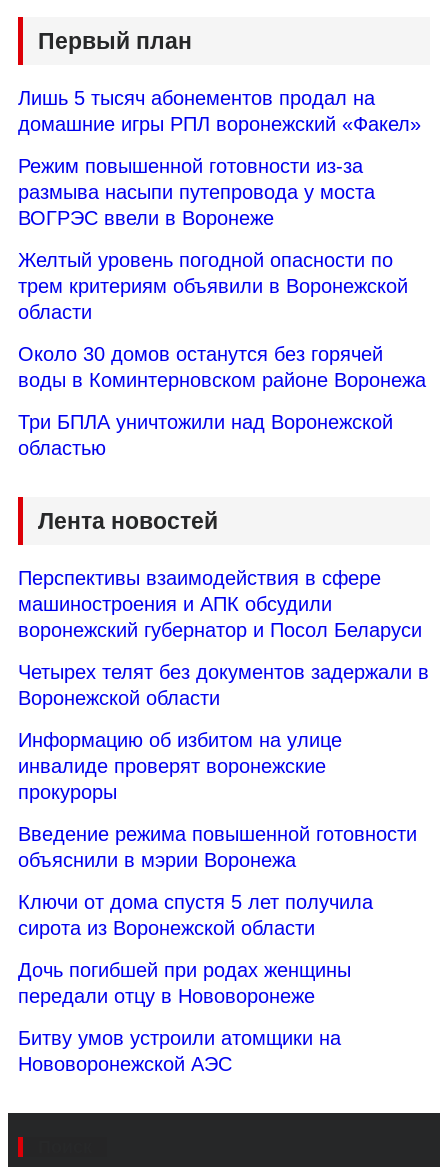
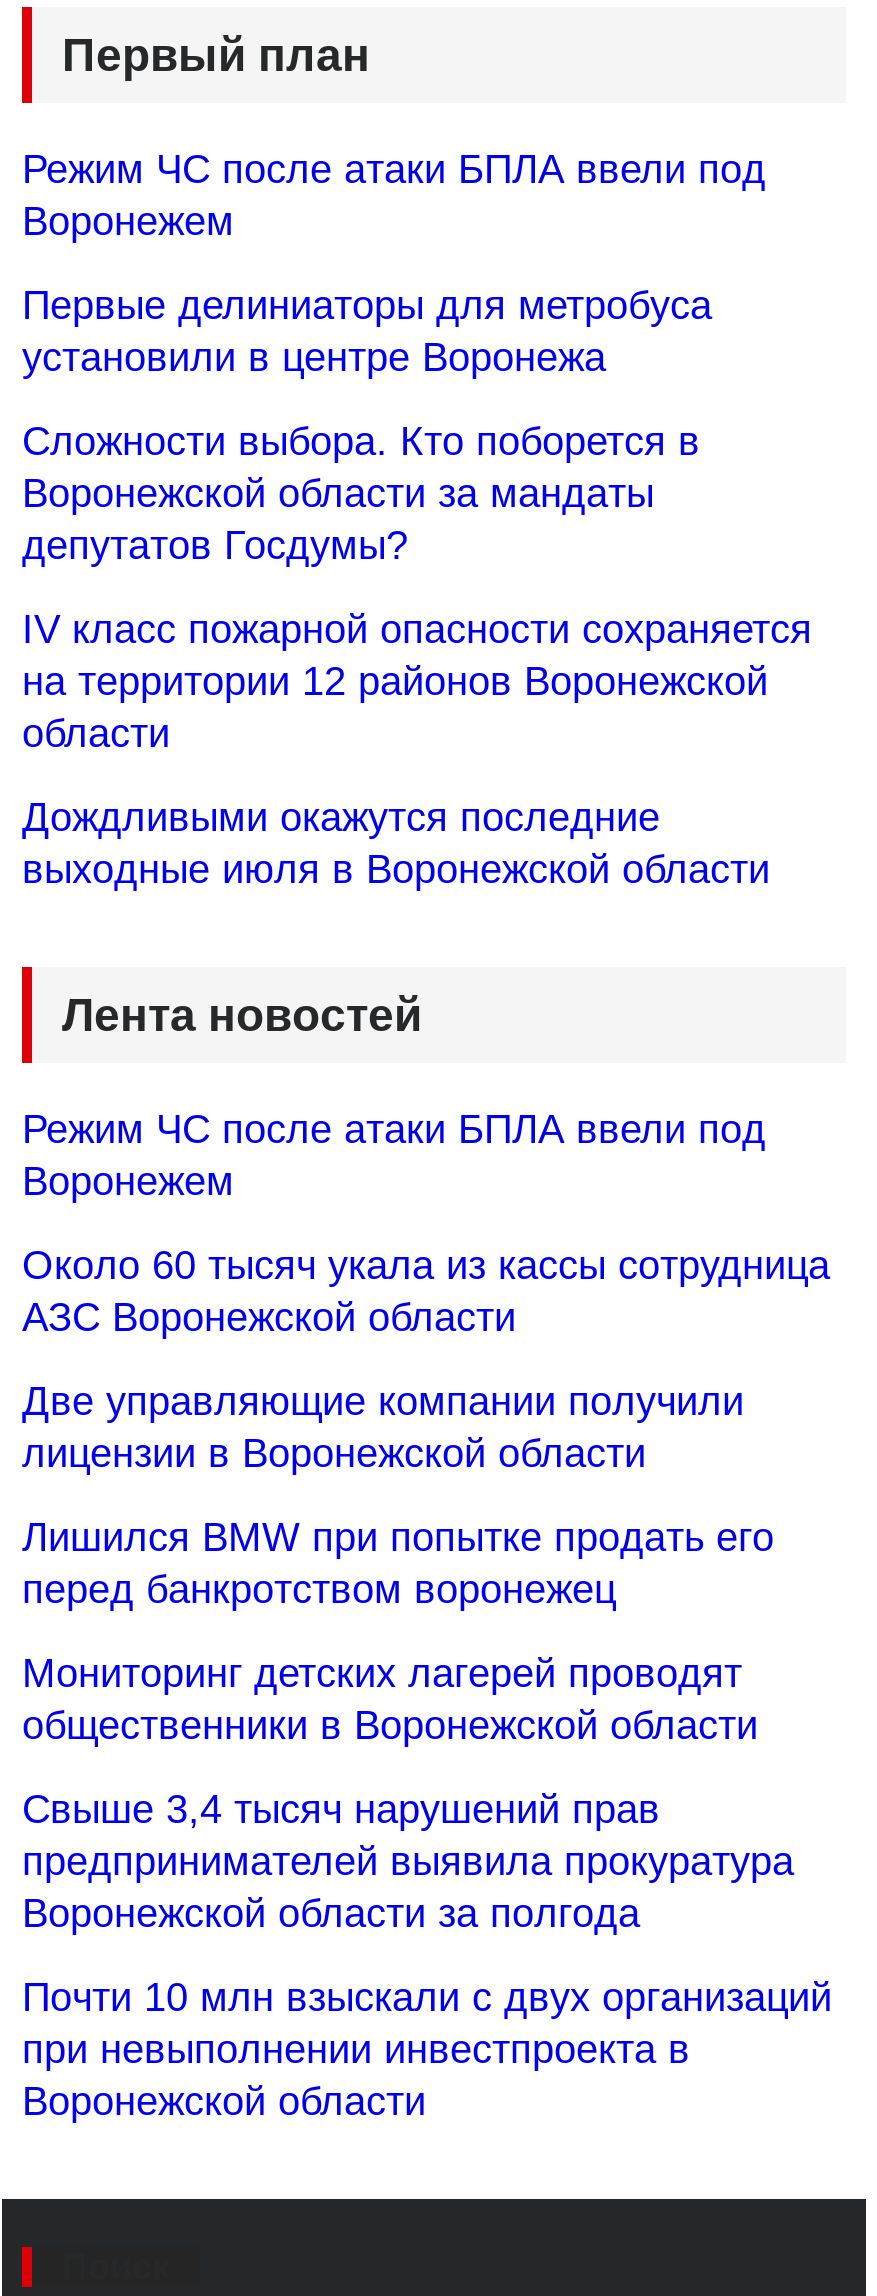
- Лишь 5 тысяч абонементов продал на
- домашние игры РПЛ воронежский «Факел»
- Режим повышенной готовности из-за
- размыва насыпи путепровода у моста
- ВОГРЭС ввели в Воронеже
- Желтый уровень погодной опасности по
- трем критериям объявили в Воронежской
+ Режим ЧС после атаки БПЛА ввели под
+ Воронежем
+ Первые делиниаторы для метробуса
+ установили в центре Воронежа
+ Сложности выбора. Кто поборется в
+ Воронежской области за мандаты
+ депутатов Госдумы?
+ IV класс пожарной опасности сохраняется
+ на территории 12 районов Воронежской

moved down: области

- Около 30 домов останутся без горячей
- воды в Коминтерновском районе Воронежа
- Три БПЛА уничтожили над Воронежской
- областью
+ Дождливыми окажутся последние
+ выходные июля в Воронежской области

- Перспективы взаимодействия в сфере
- машиностроения и АПК обсудили
- воронежский губернатор и Посол Беларуси
- Четырех телят без документов задержали в
+ Режим ЧС после атаки БПЛА ввели под
+ Воронежем
+ Около 60 тысяч укала из кассы сотрудница
+ АЗС Воронежской области
+ Две управляющие компании получили
+ лицензии в Воронежской области
+ Лишился BMW при попытке продать его
+ перед банкротством воронежец
+ Мониторинг детских лагерей проводят
+ общественники в Воронежской области
+ Свыше 3,4 тысяч нарушений прав
+ предпринимателей выявила прокуратура
+ Воронежской области за полгода
+ Почти 10 млн взыскали с двух организаций
+ при невыполнении инвестпроекта в

moved down: Воронежской области

- Информацию об избитом на улице
- инвалиде проверят воронежские
- прокуроры
- Введение режима повышенной готовности
- объяснили в мэрии Воронежа
- Ключи от дома спустя 5 лет получила
- сирота из Воронежской области
- Дочь погибшей при родах женщины
- передали отцу в Нововоронеже
- Битву умов устроили атомщики на
- Нововоронежской АЭС
